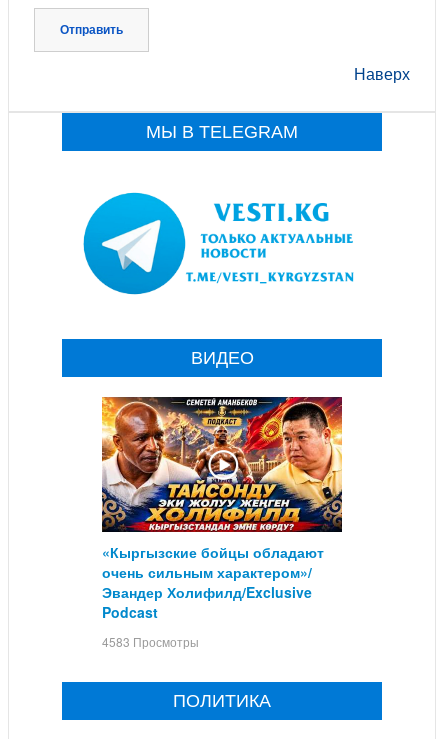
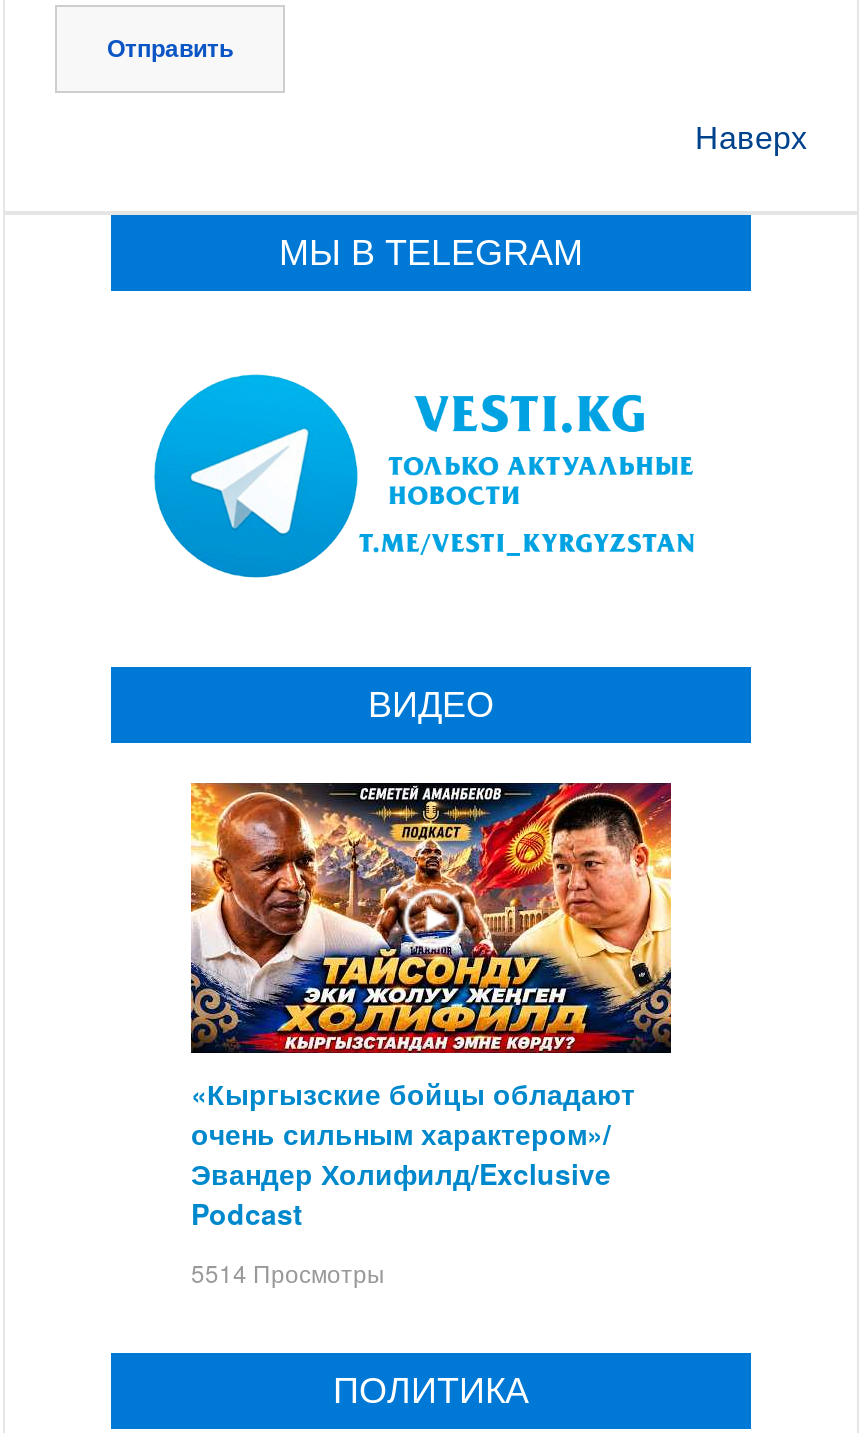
- 4583 Просмотры
+ 5514 Просмотры
